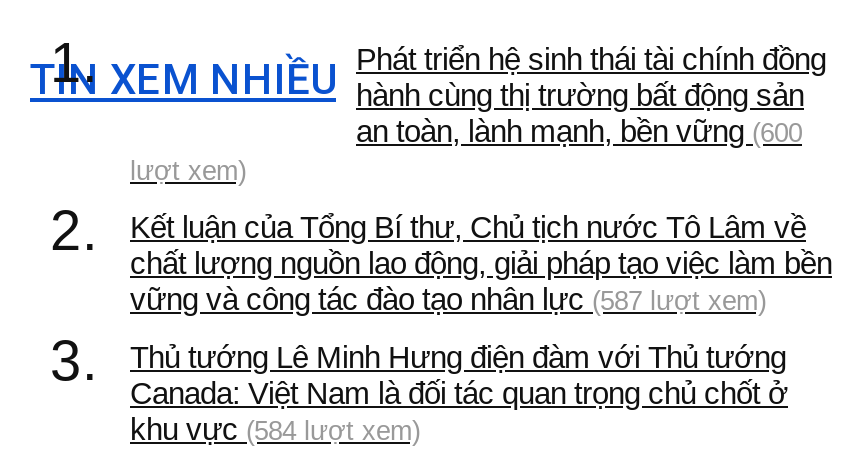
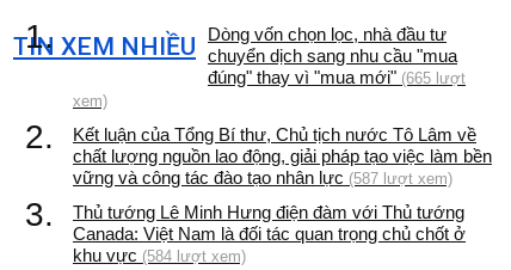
- Phát triển hệ sinh thái tài chính đồng
- hành cùng thị trường bất động sản
- an toàn, lành mạnh, bền vững (600
- lượt xem)
+ Dòng vốn chọn lọc, nhà đầu tư
+ chuyển dịch sang nhu cầu "mua
+ đúng" thay vì "mua mới" (665 lượt
+ xem)
